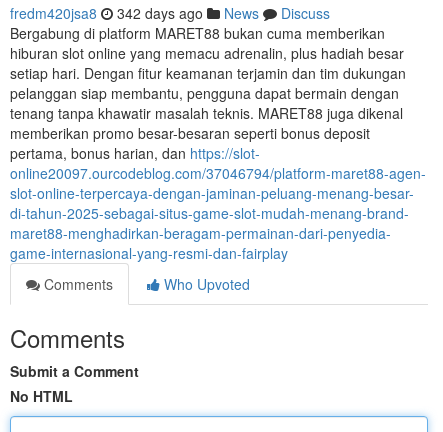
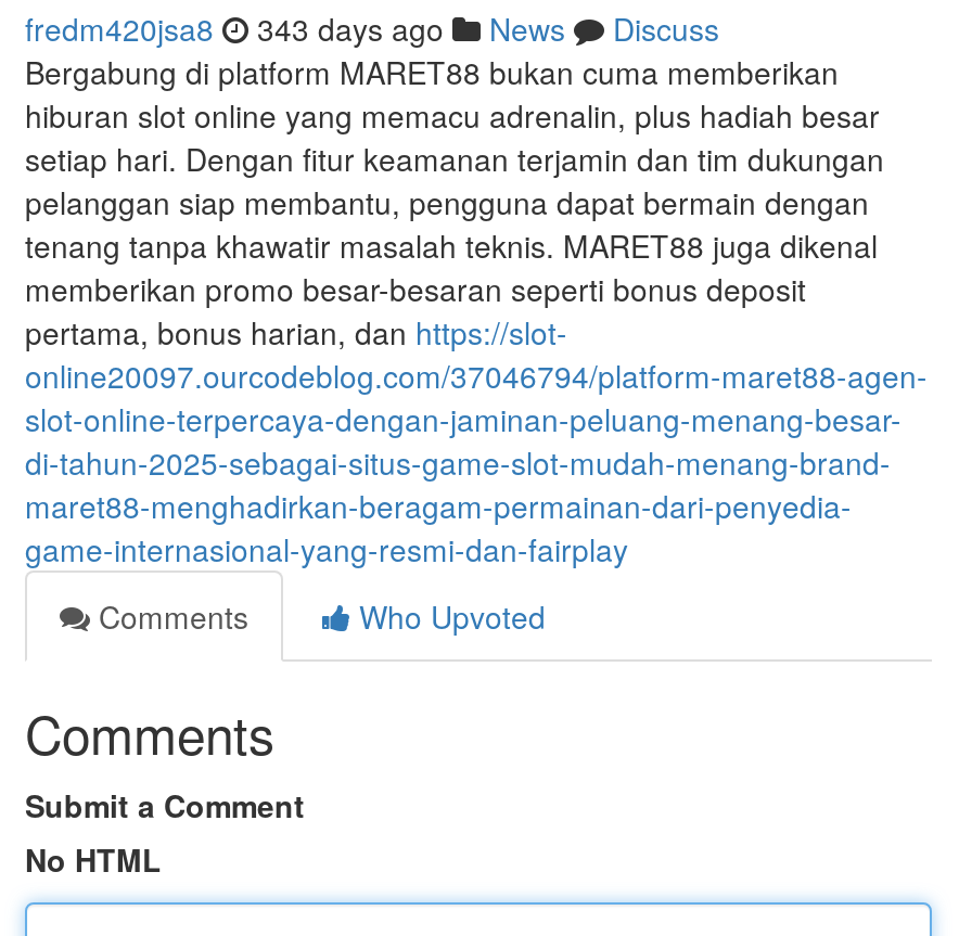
- fredm420jsa8 342 days ago News Discuss
+ fredm420jsa8 343 days ago News Discuss
